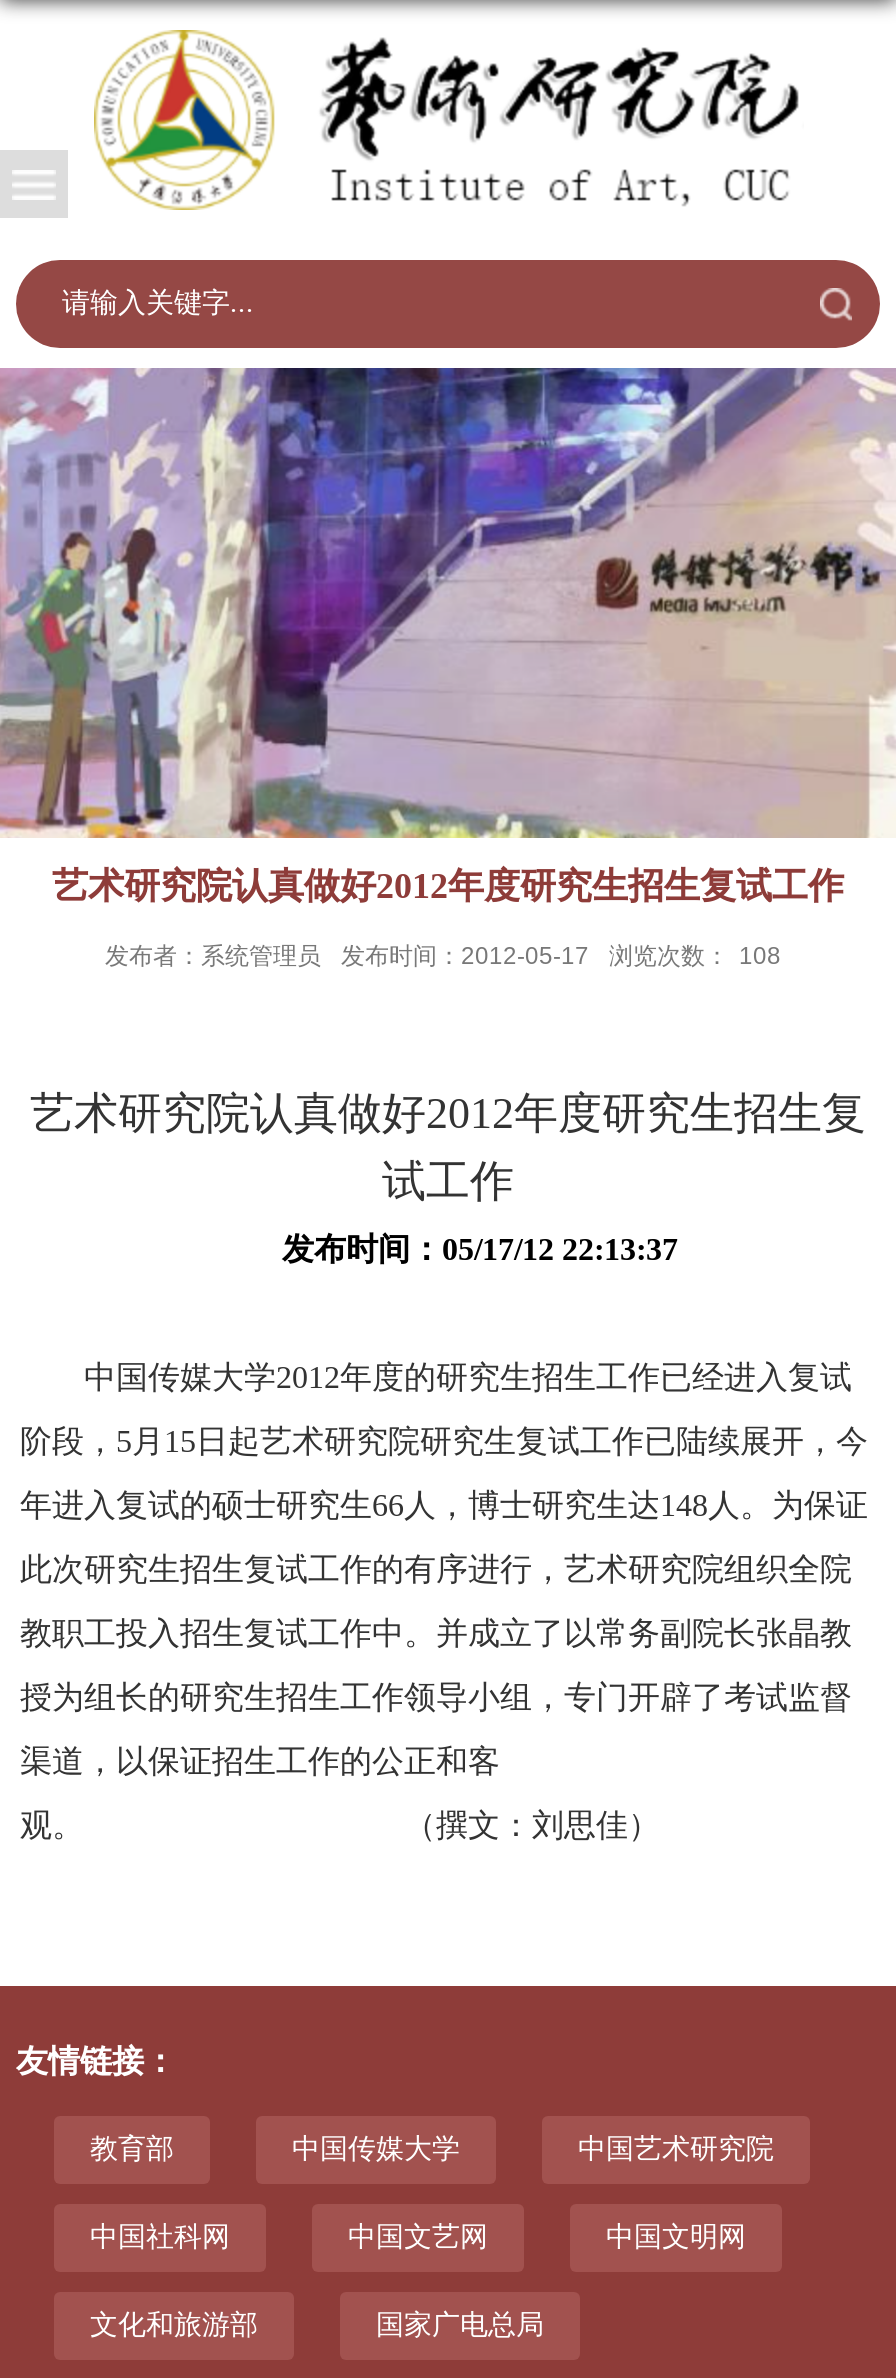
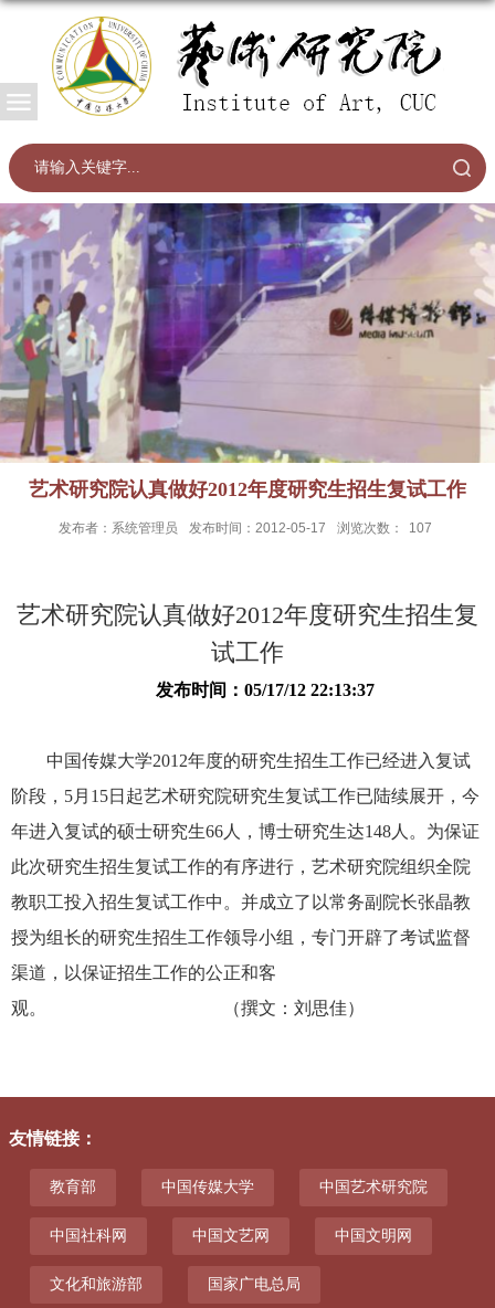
- 发布者：系统管理员 发布时间：2012-05-17 浏览次数： 108
+ 发布者：系统管理员 发布时间：2012-05-17 浏览次数： 107
